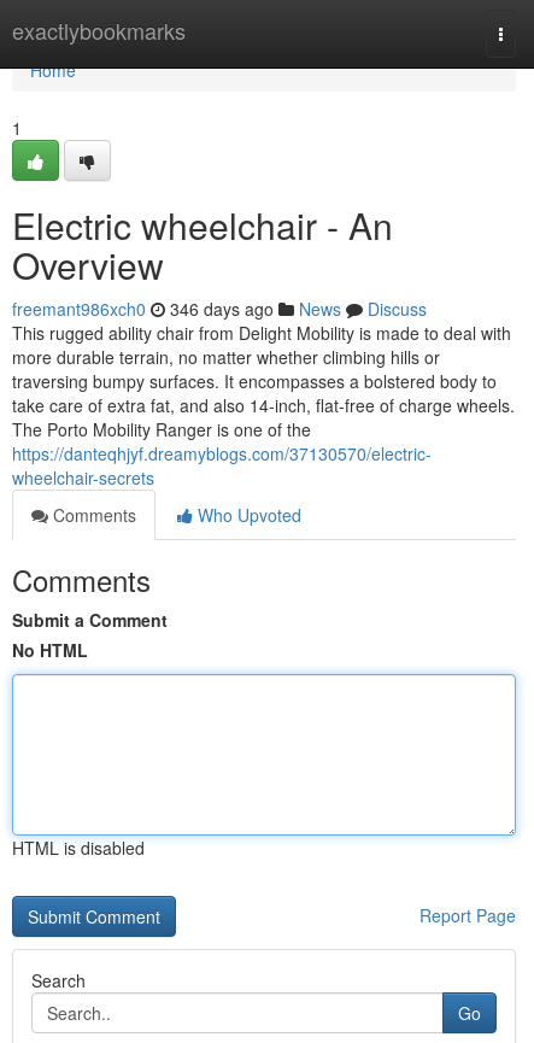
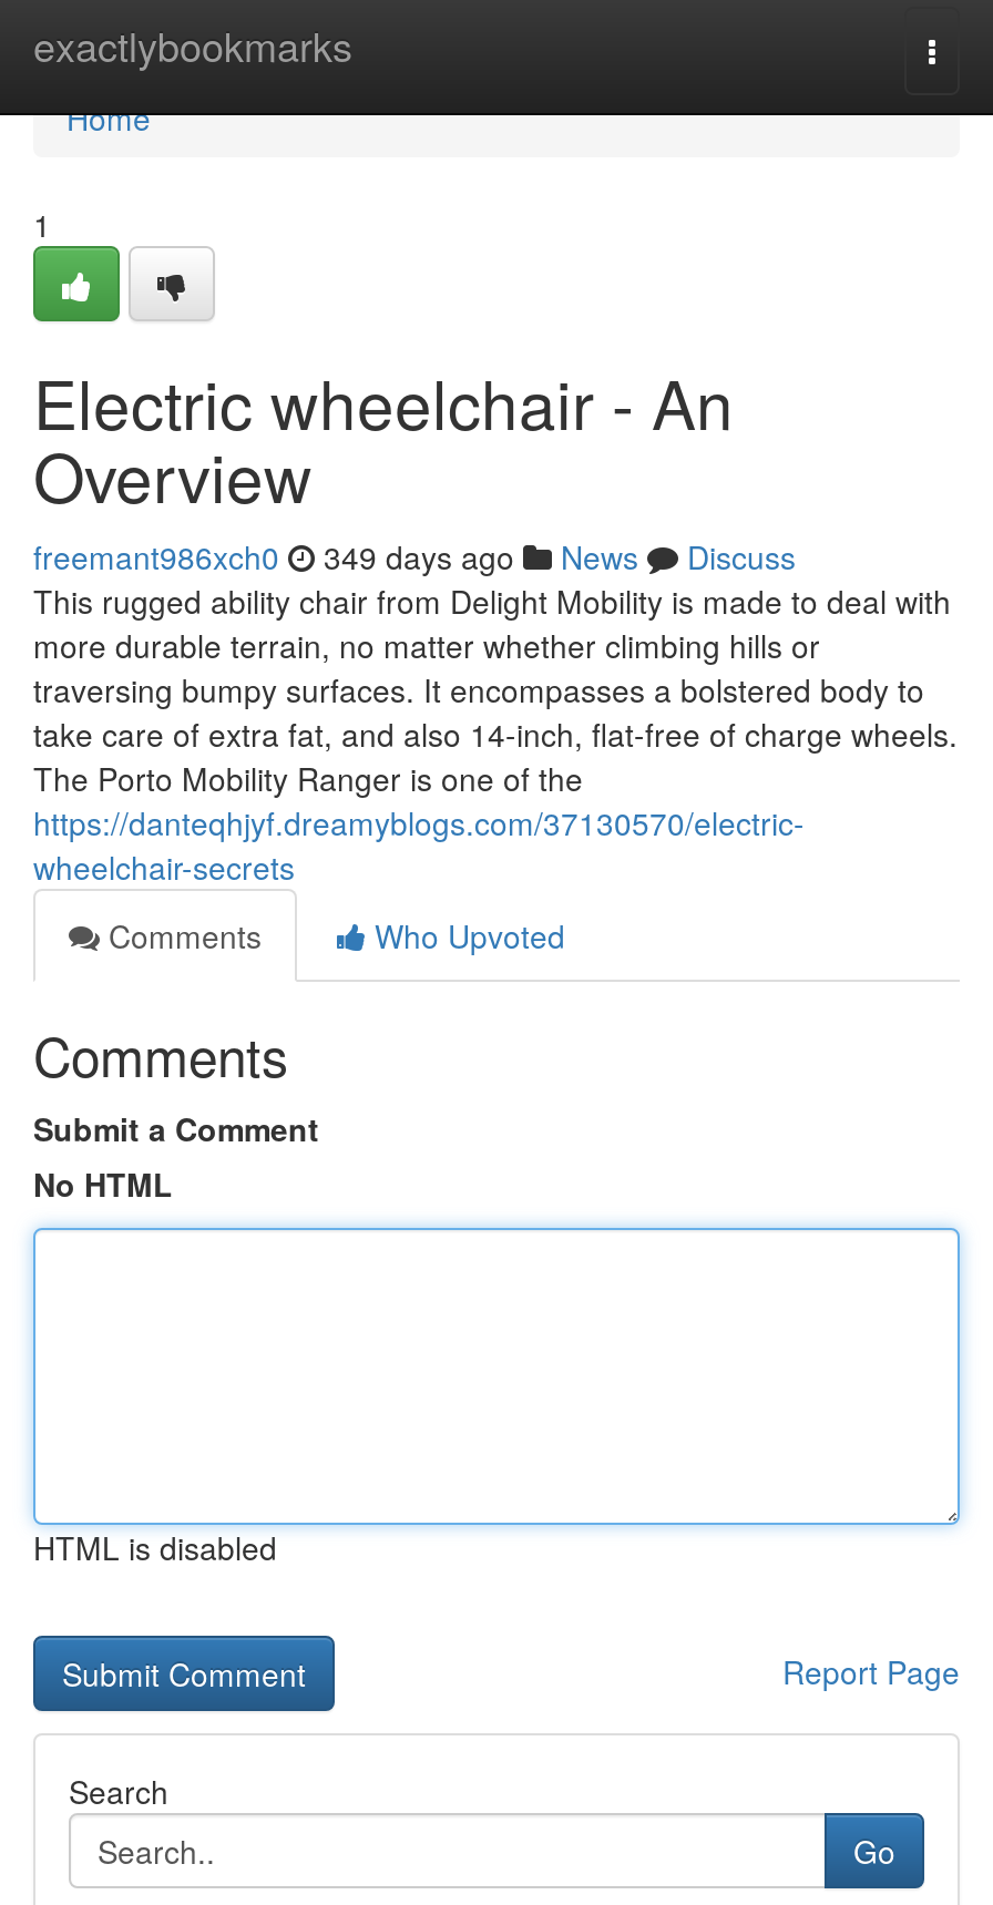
- freemant986xch0 346 days ago News Discuss
+ freemant986xch0 349 days ago News Discuss
